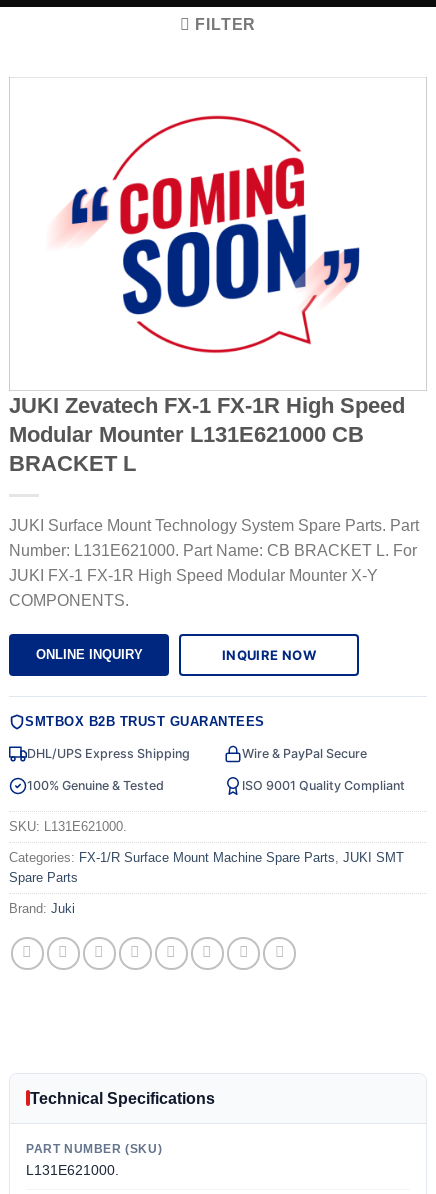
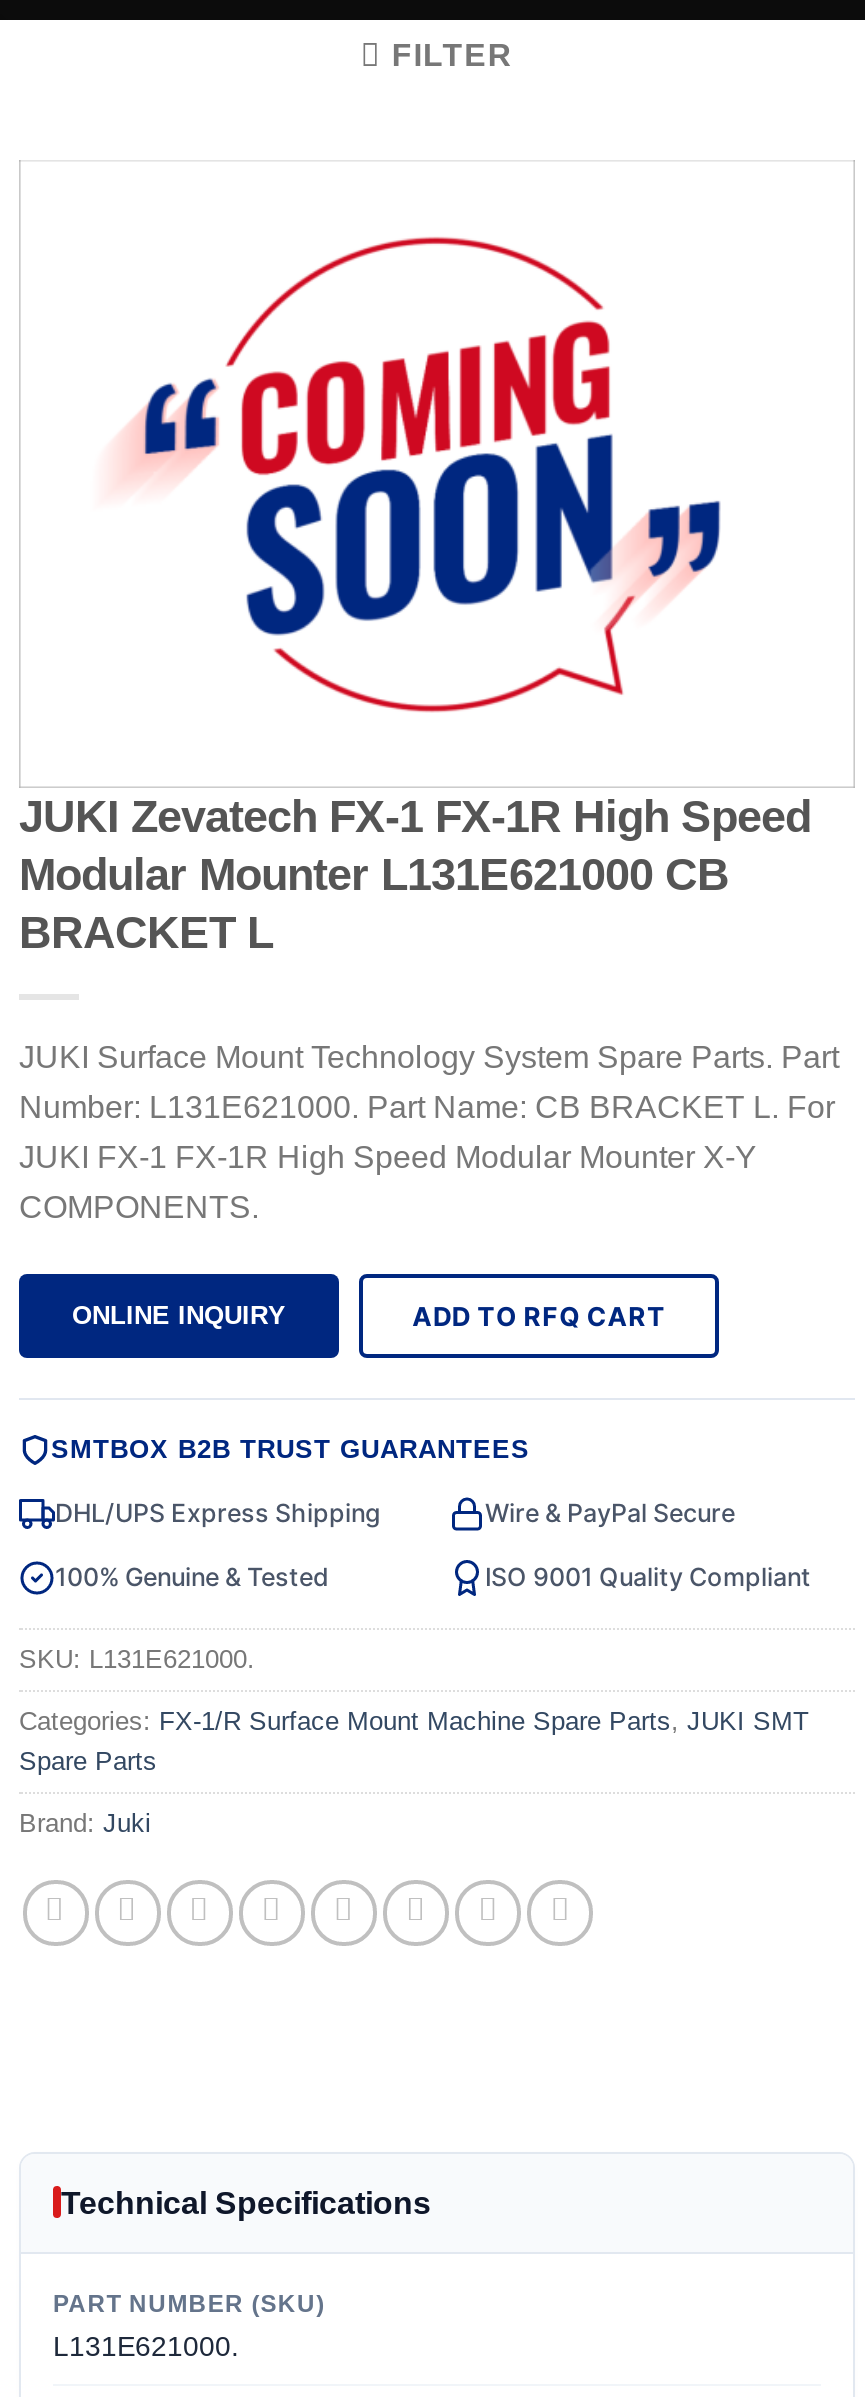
- INQUIRE NOW
+ ADD TO RFQ CART
